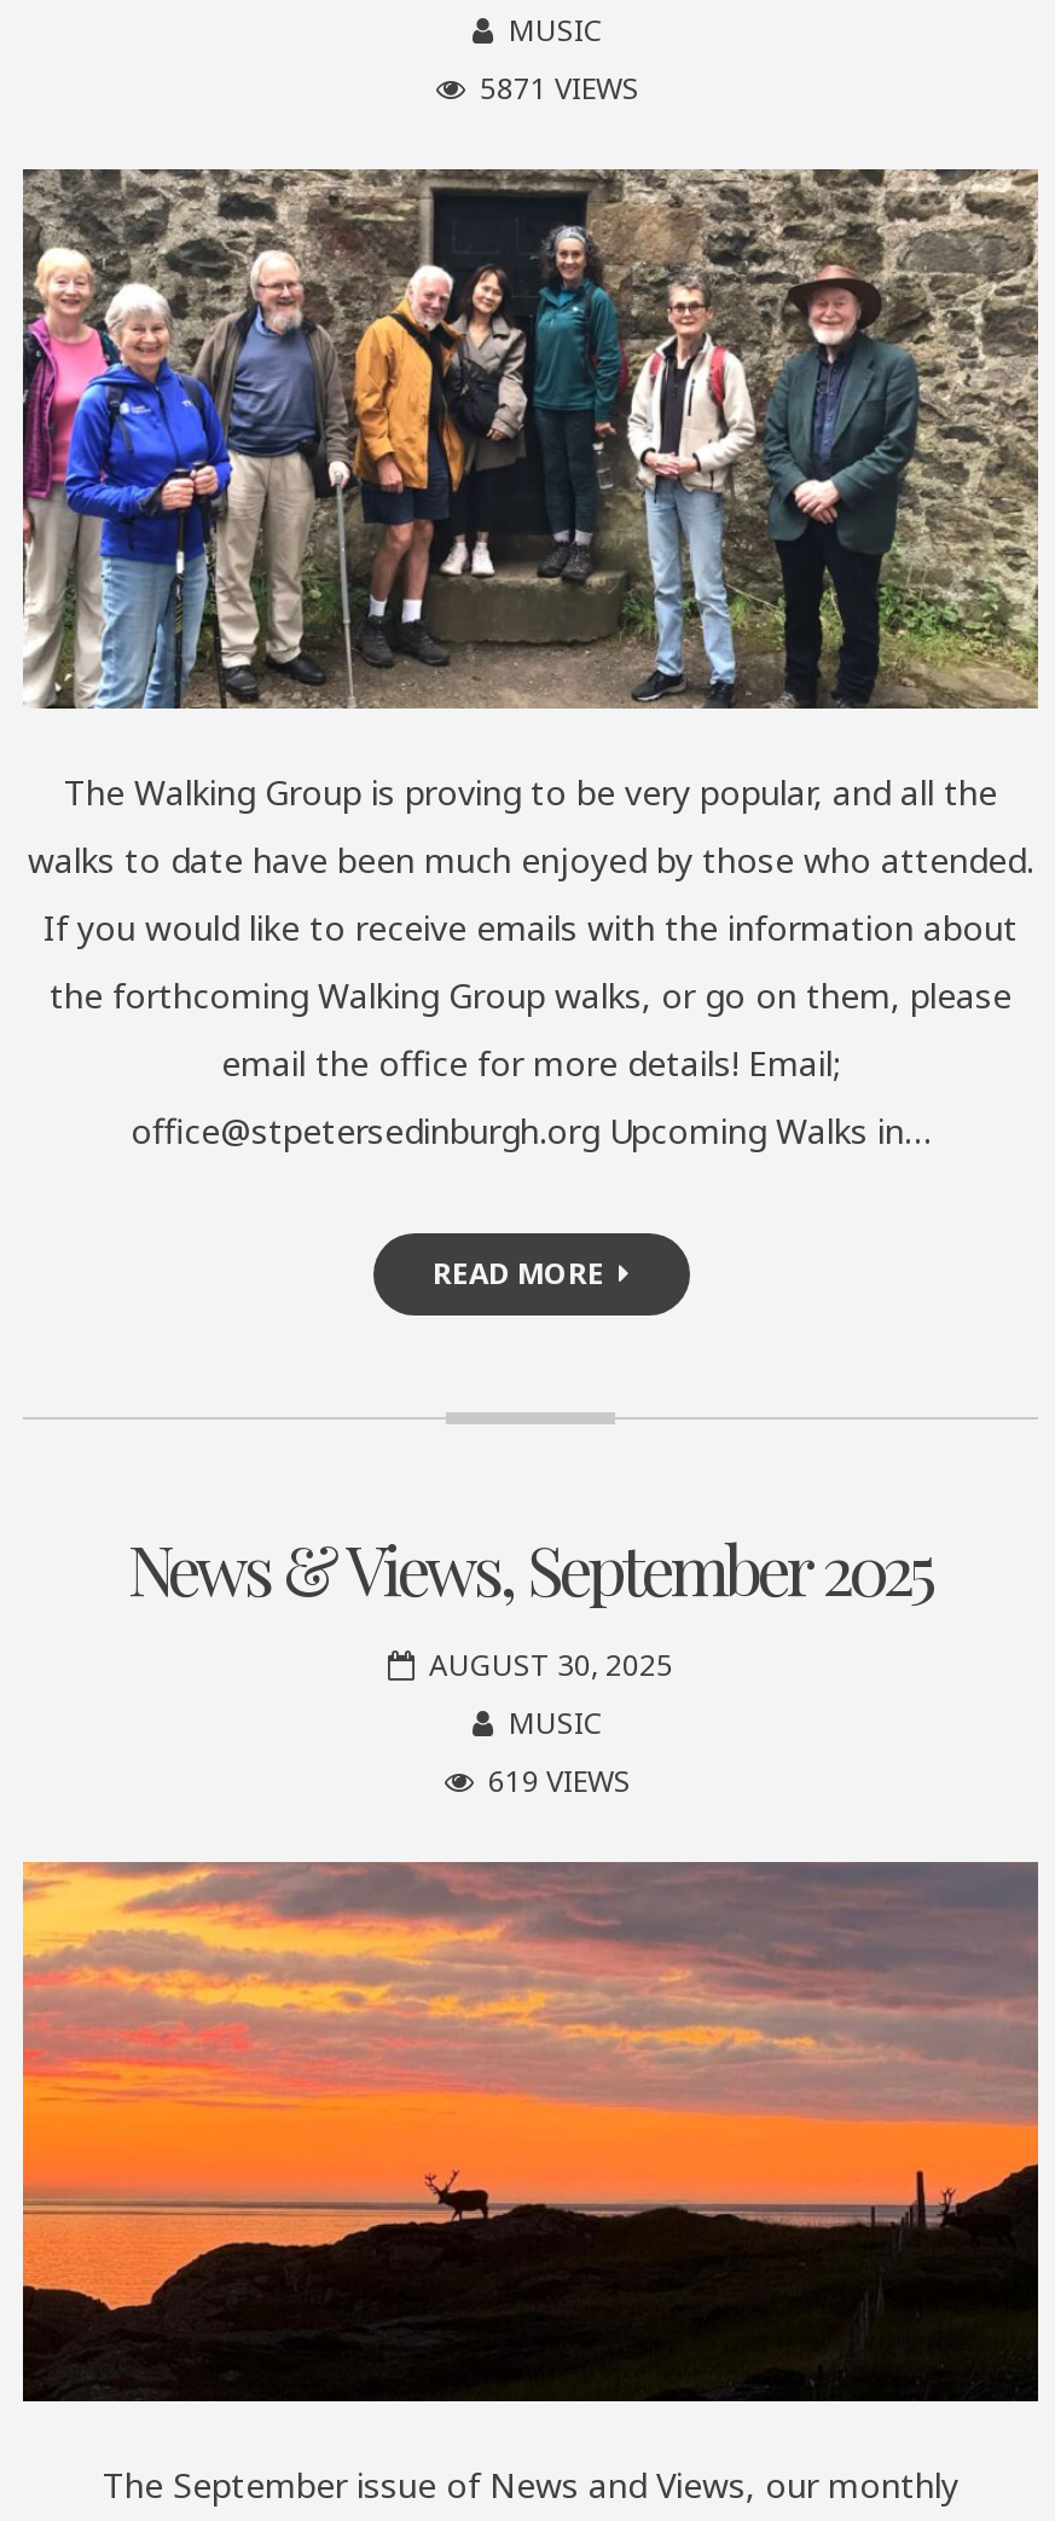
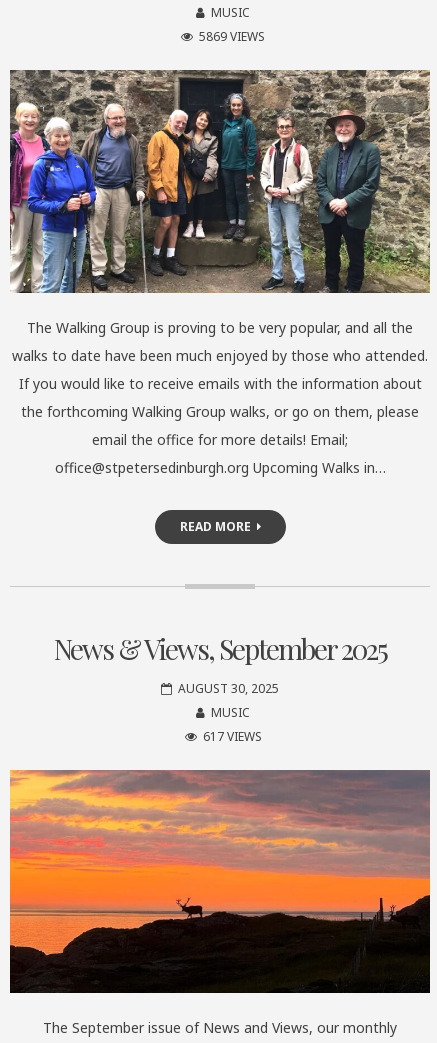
- 5871 VIEWS
+ 5869 VIEWS

- 619 VIEWS
+ 617 VIEWS
